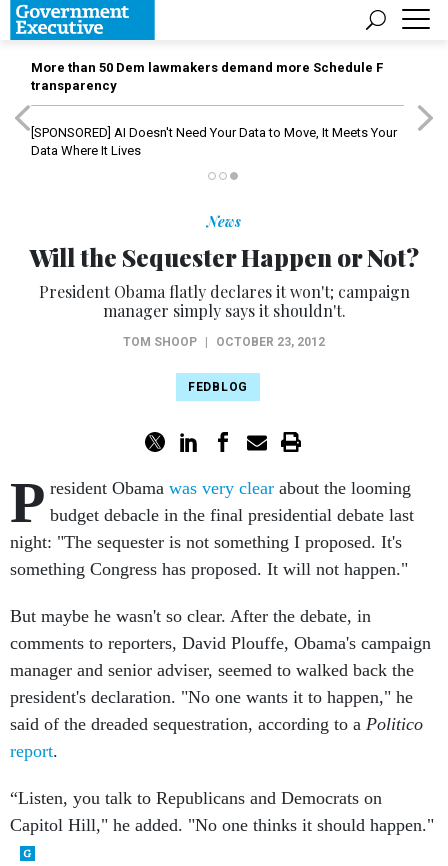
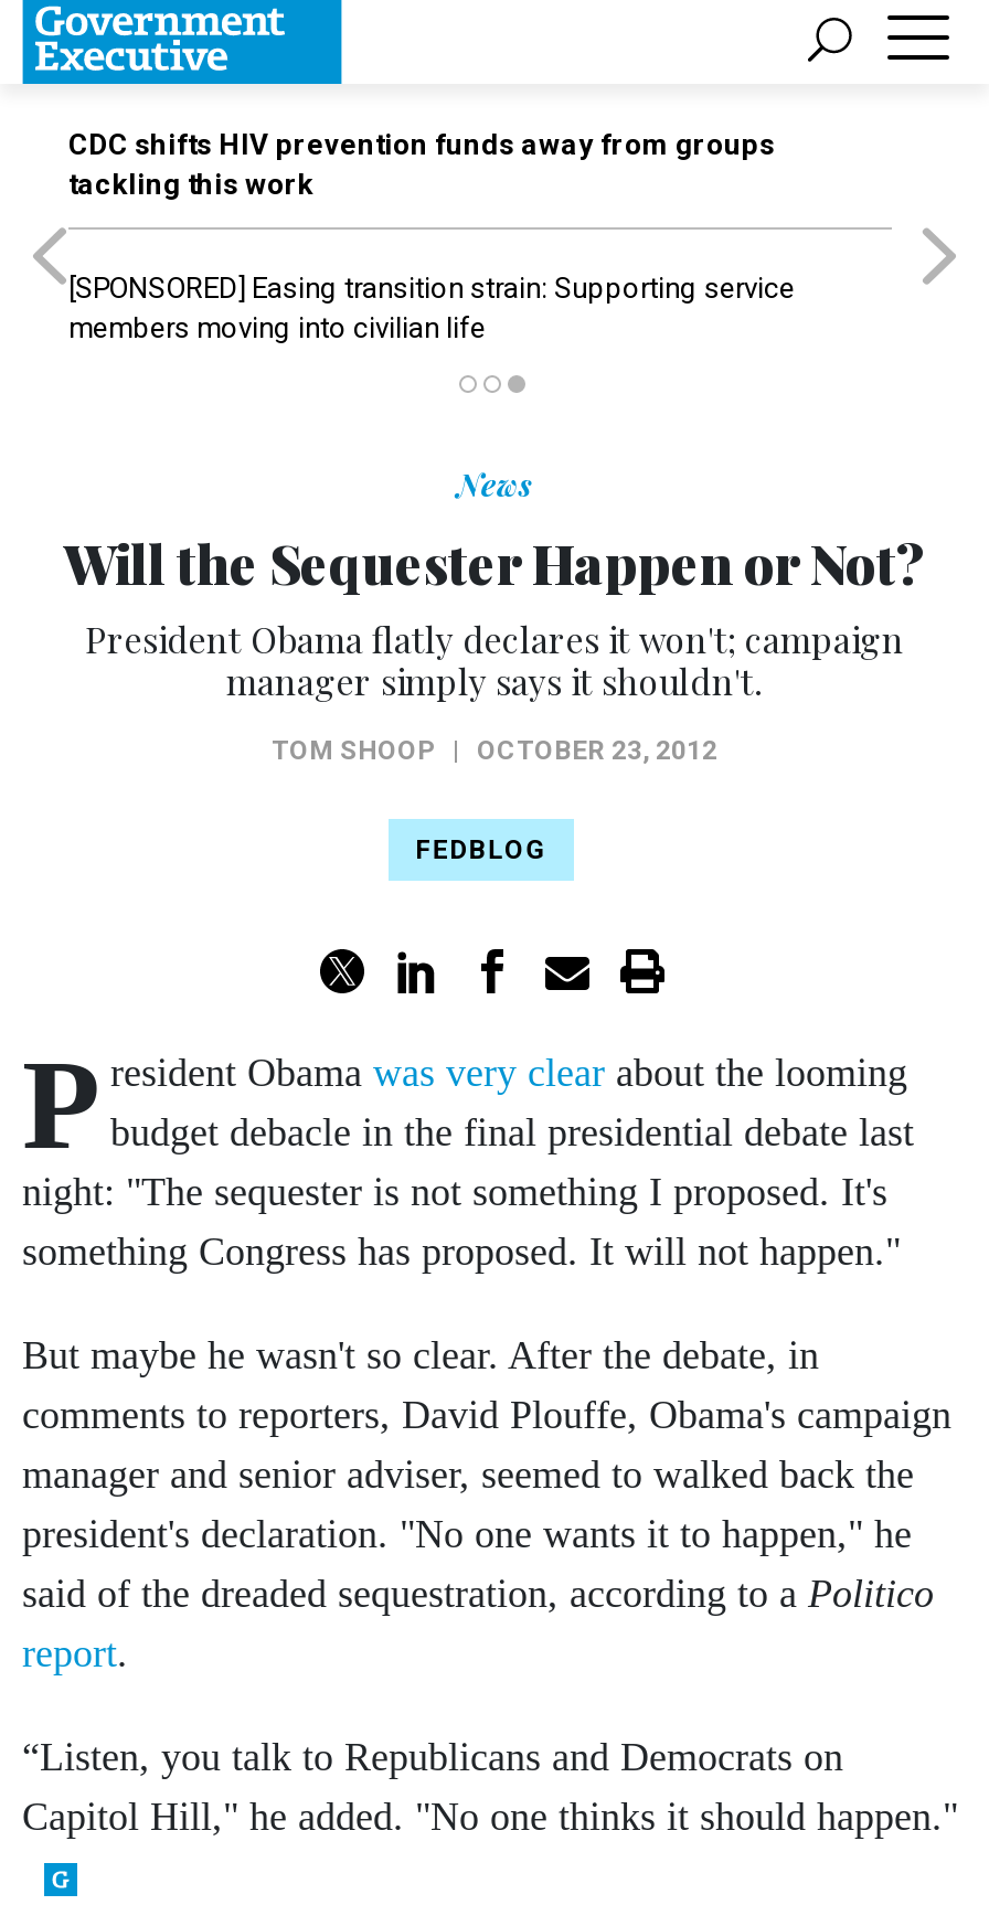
- More than 50 Dem lawmakers demand more Schedule F
- transparency
+ CDC shifts HIV prevention funds away from groups
+ tackling this work

- [SPONSORED] AI Doesn't Need Your Data to Move, It Meets Your
- Data Where It Lives
+ [SPONSORED] Easing transition strain: Supporting service
+ members moving into civilian life
